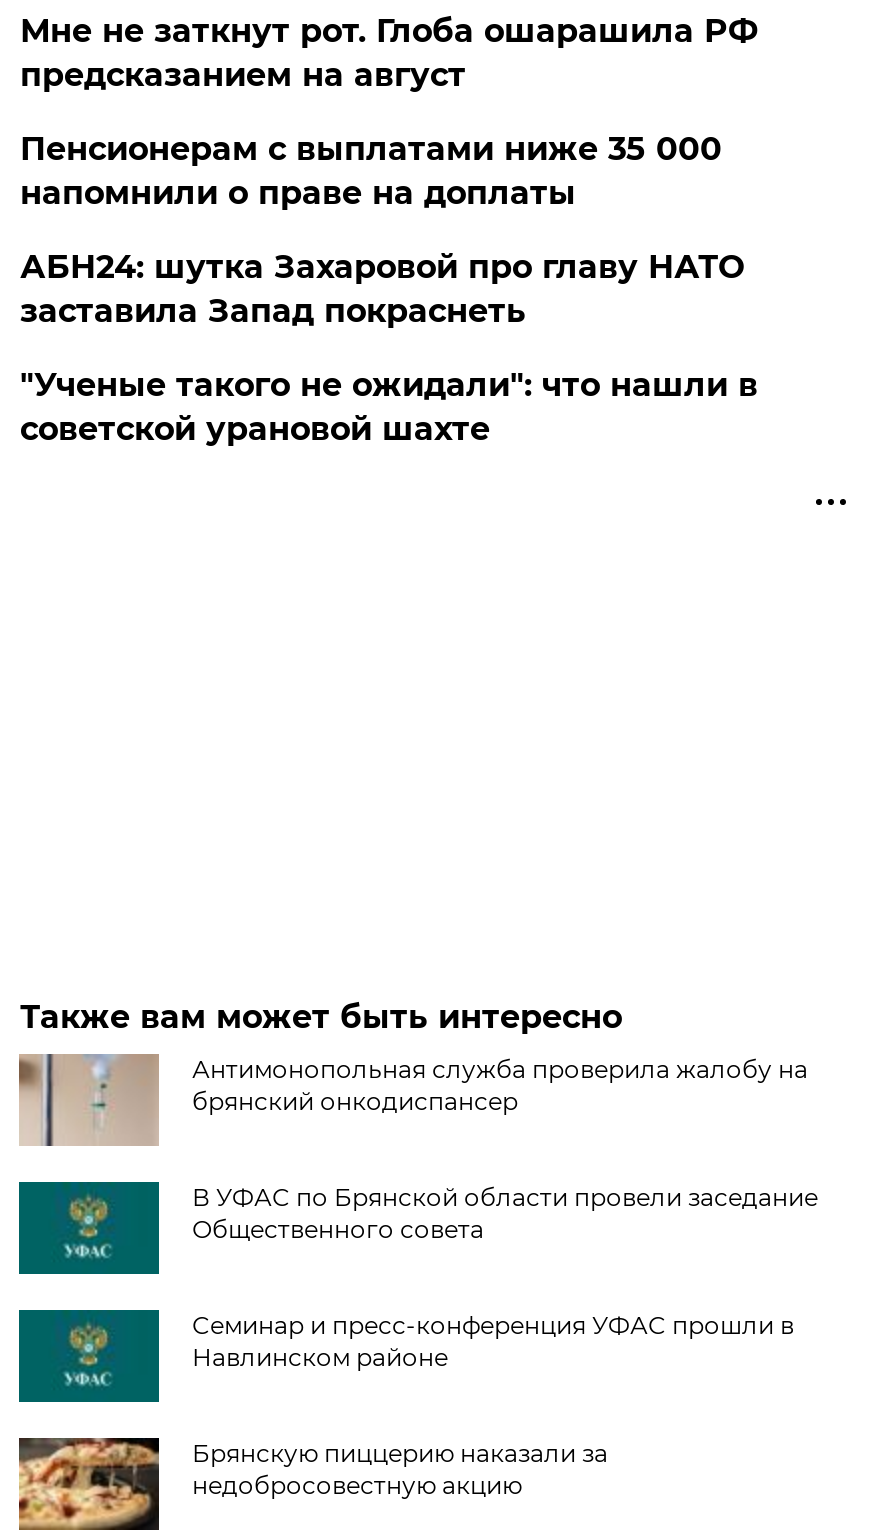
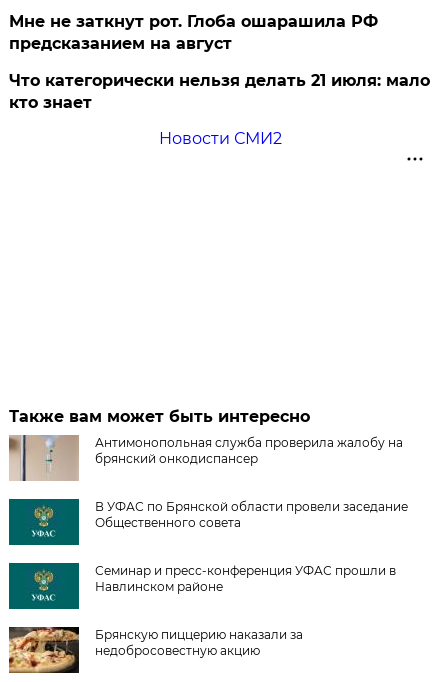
- Пенсионерам с выплатами ниже 35 000
- напомнили о праве на доплаты
- АБН24: шутка Захаровой про главу НАТО
- заставила Запад покраснеть
- "Ученые такого не ожидали": что нашли в
- советской урановой шахте
+ Что категорически нельзя делать 21 июля: мало
+ кто знает
+ Новости СМИ2
